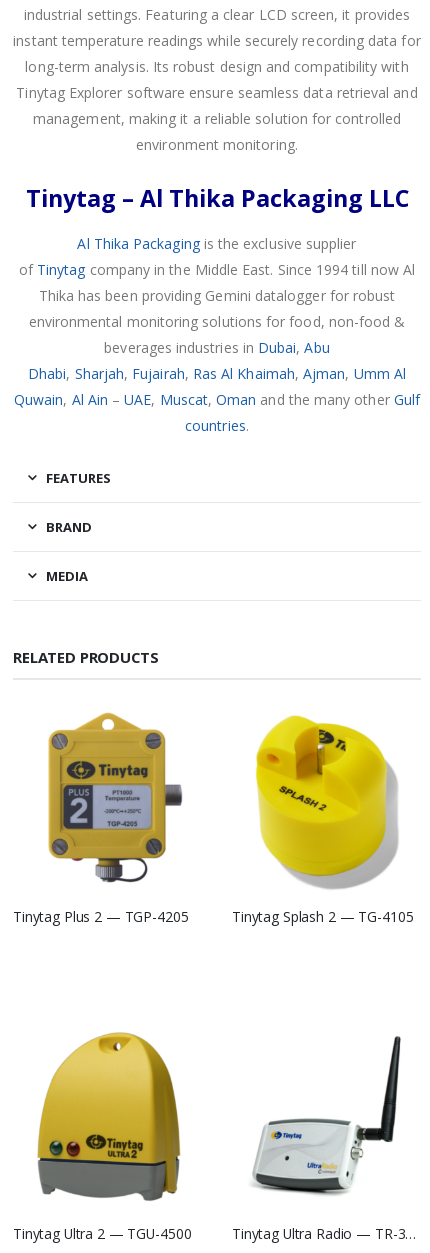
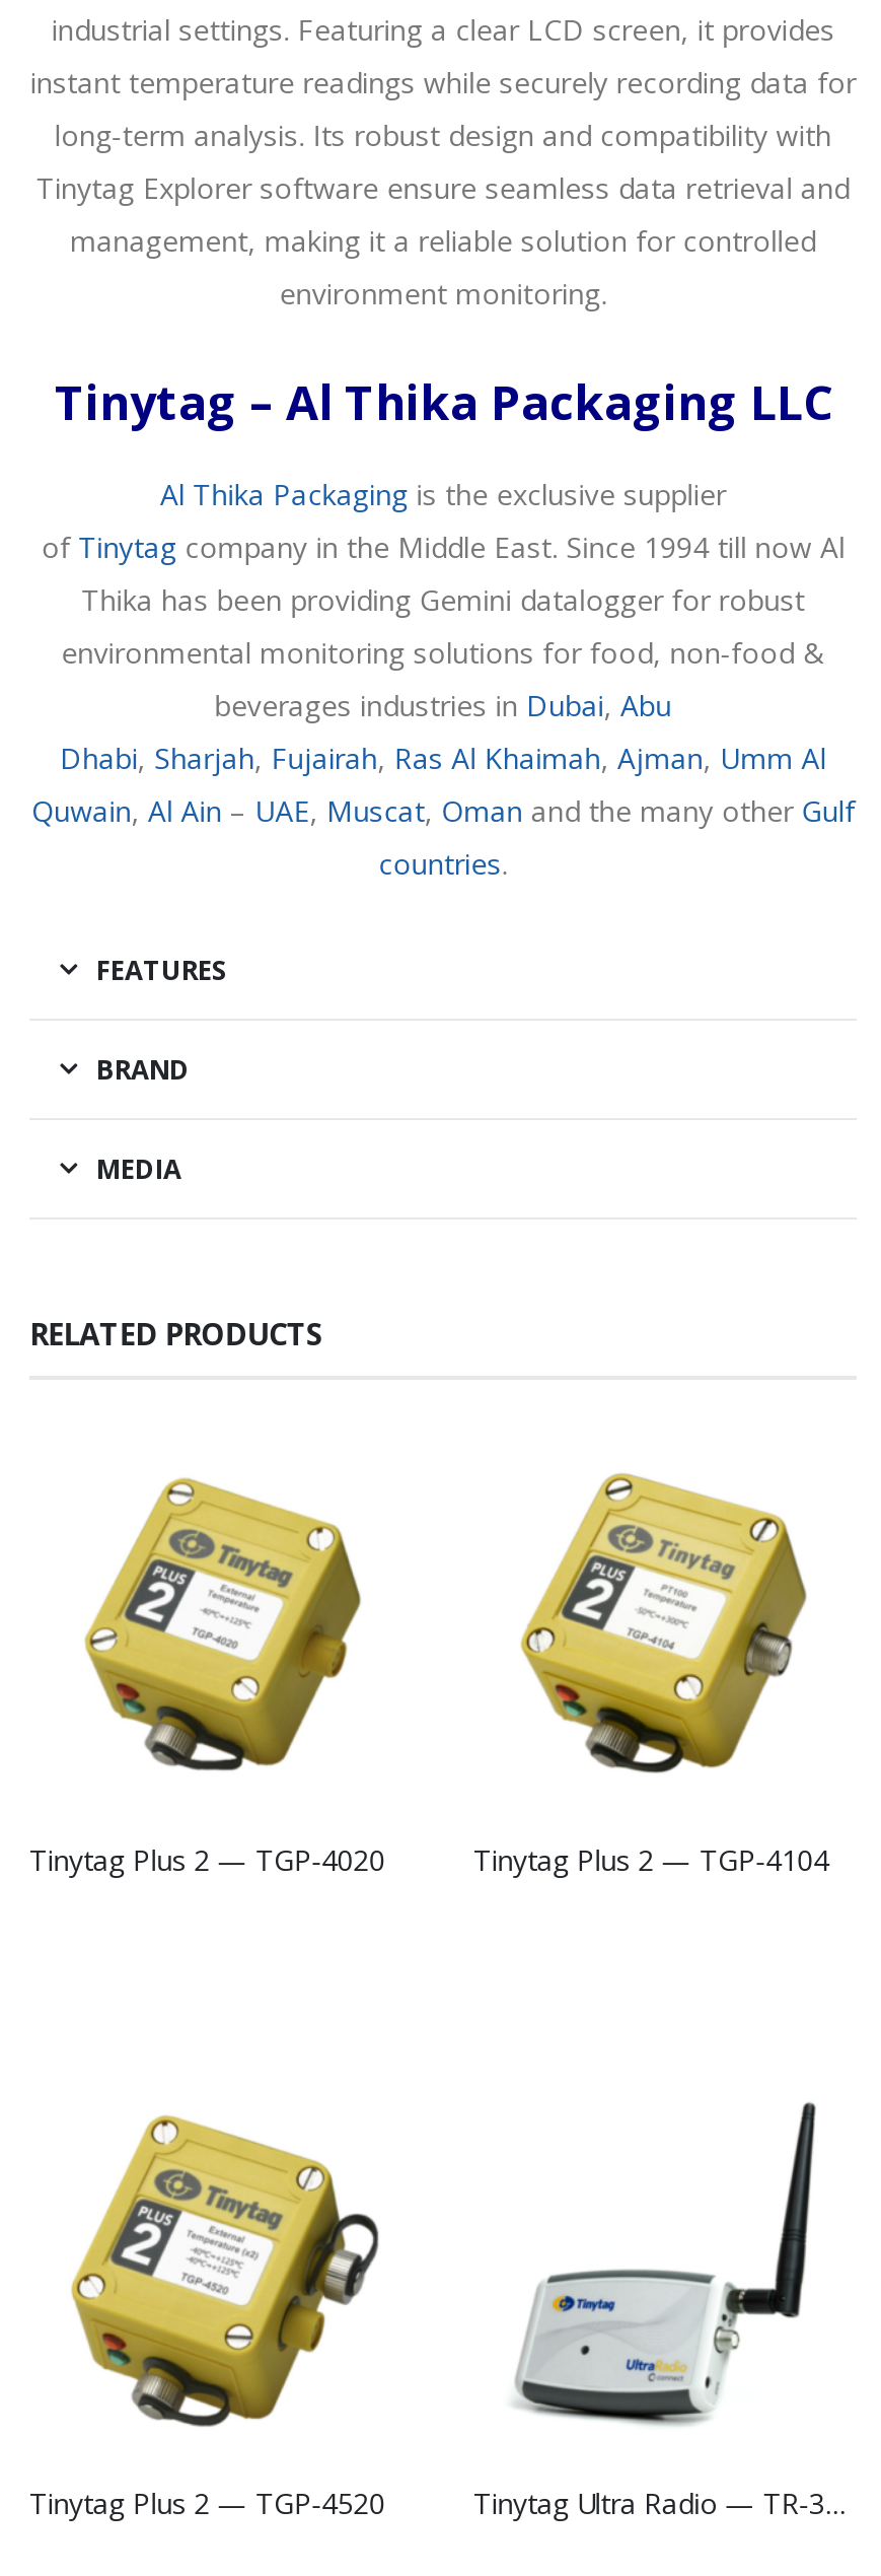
- [image]
- Tinytag Plus 2 — TGP-4205
+ [image]
+ Tinytag Plus 2 — TGP-4020

- [image]
- Tinytag Splash 2 — TG-4105
+ [image]
+ Tinytag Plus 2 — TGP-4104

- [image]
- Tinytag Ultra 2 — TGU-4500
+ [image]
+ Tinytag Plus 2 — TGP-4520
